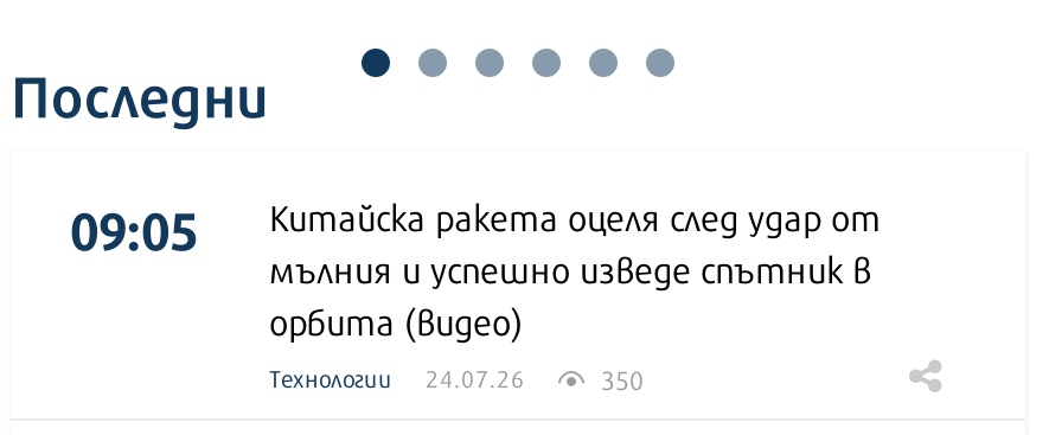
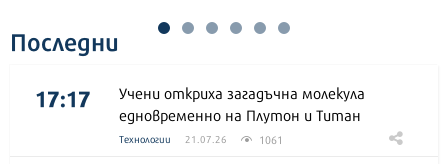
- 09:05
- Китайска ракета оцеля след удар от
- мълния и успешно изведе спътник в
- орбита (видео)
+ 17:17
+ Учени откриха загадъчна молекула
+ едновременно на Плутон и Титан

- 24.07.26
- 350
+ 21.07.26
+ 1061
